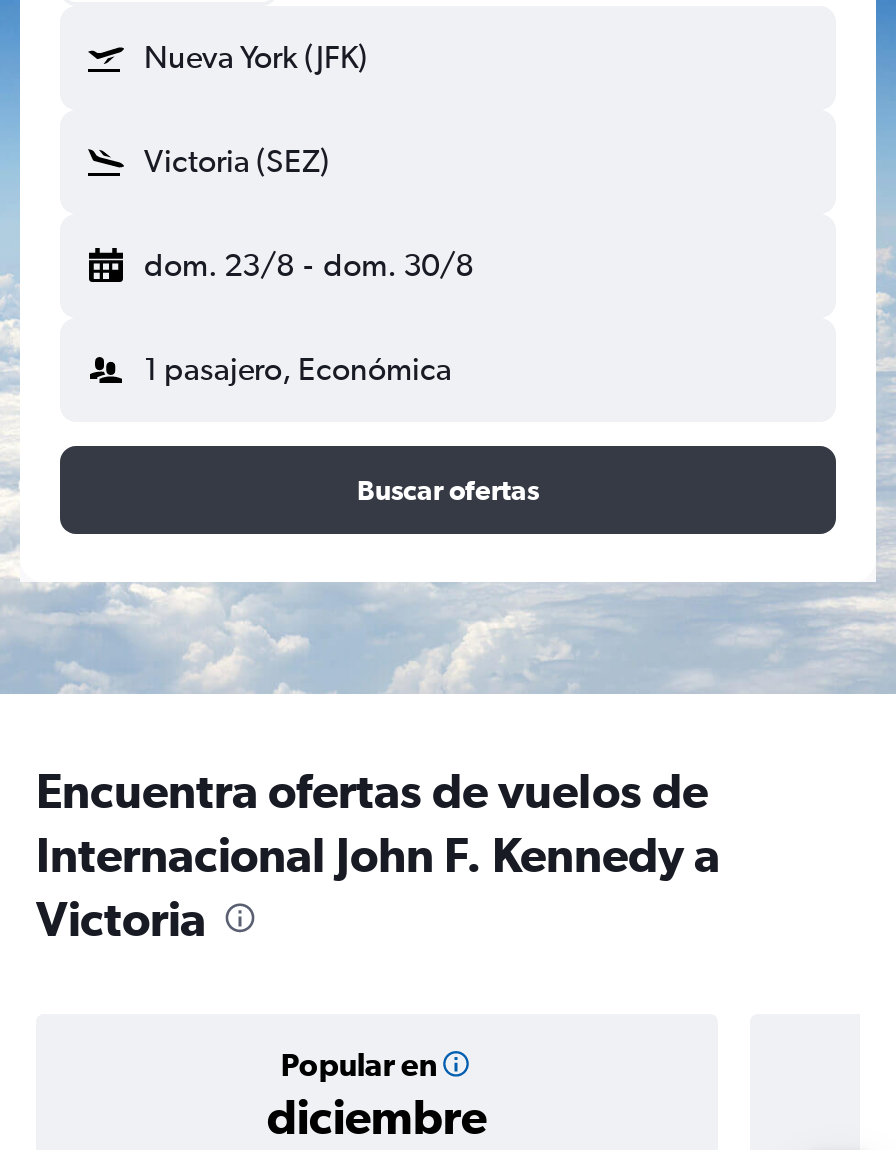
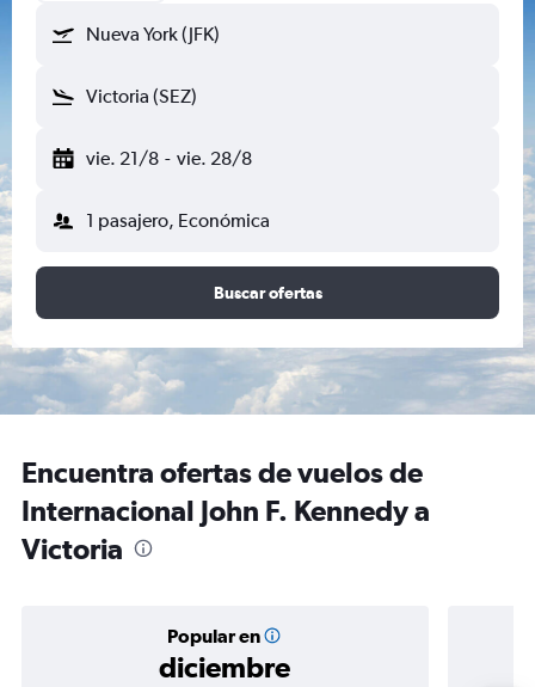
- dom. 23/8 - dom. 30/8
+ vie. 21/8 - vie. 28/8
